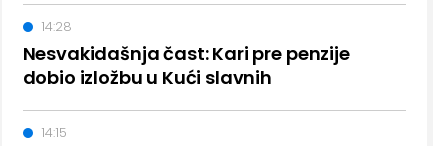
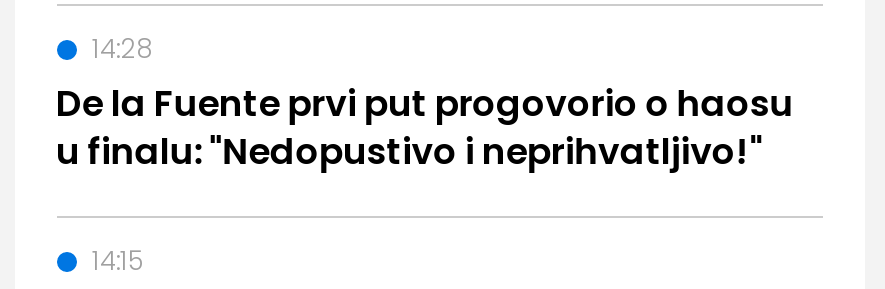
- Nesvakidašnja čast: Kari pre penzije
- dobio izložbu u Kući slavnih
+ De la Fuente prvi put progovorio o haosu
+ u finalu: "Nedopustivo i neprihvatljivo!"
